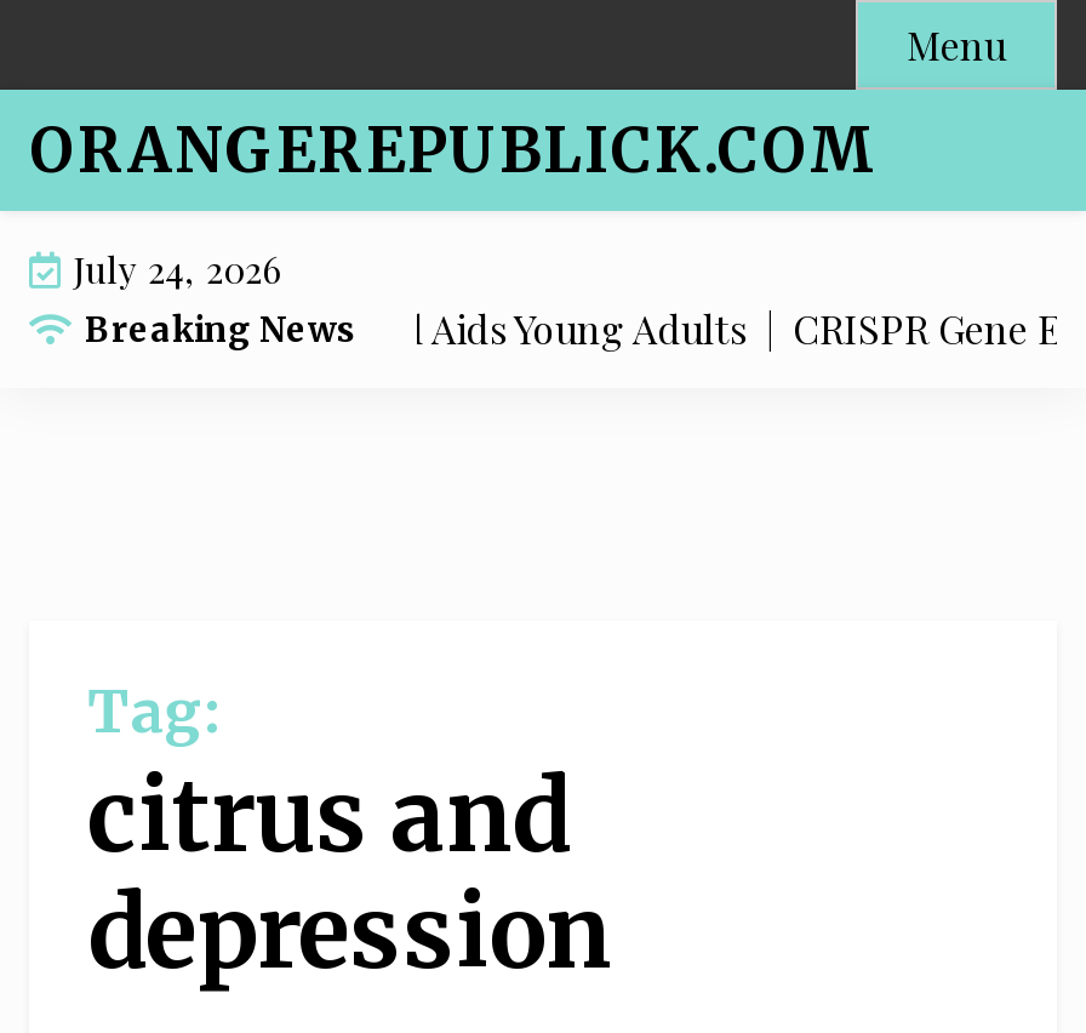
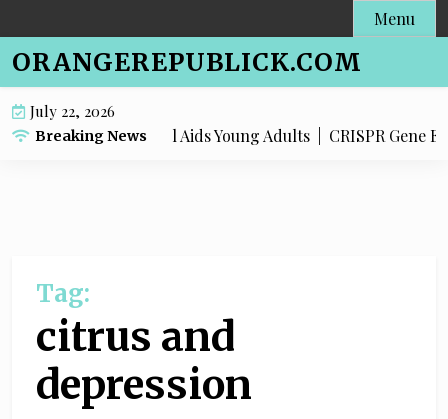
- July 24, 2026
+ July 22, 2026
